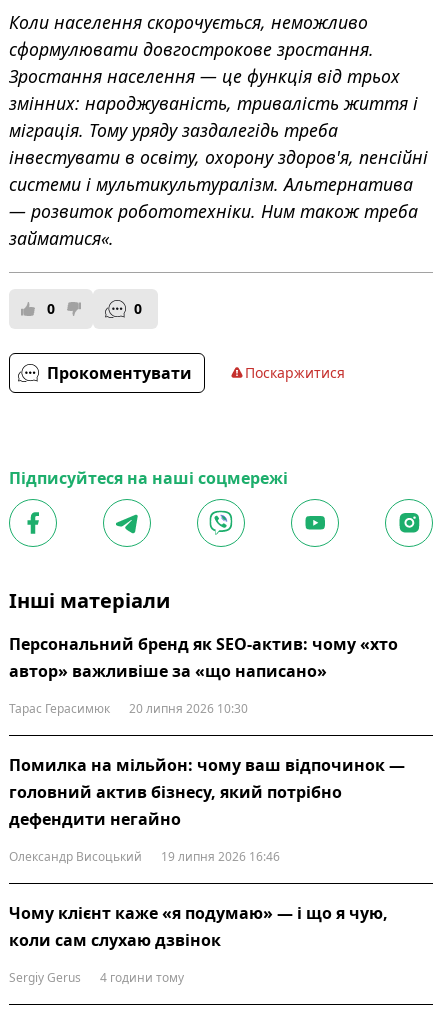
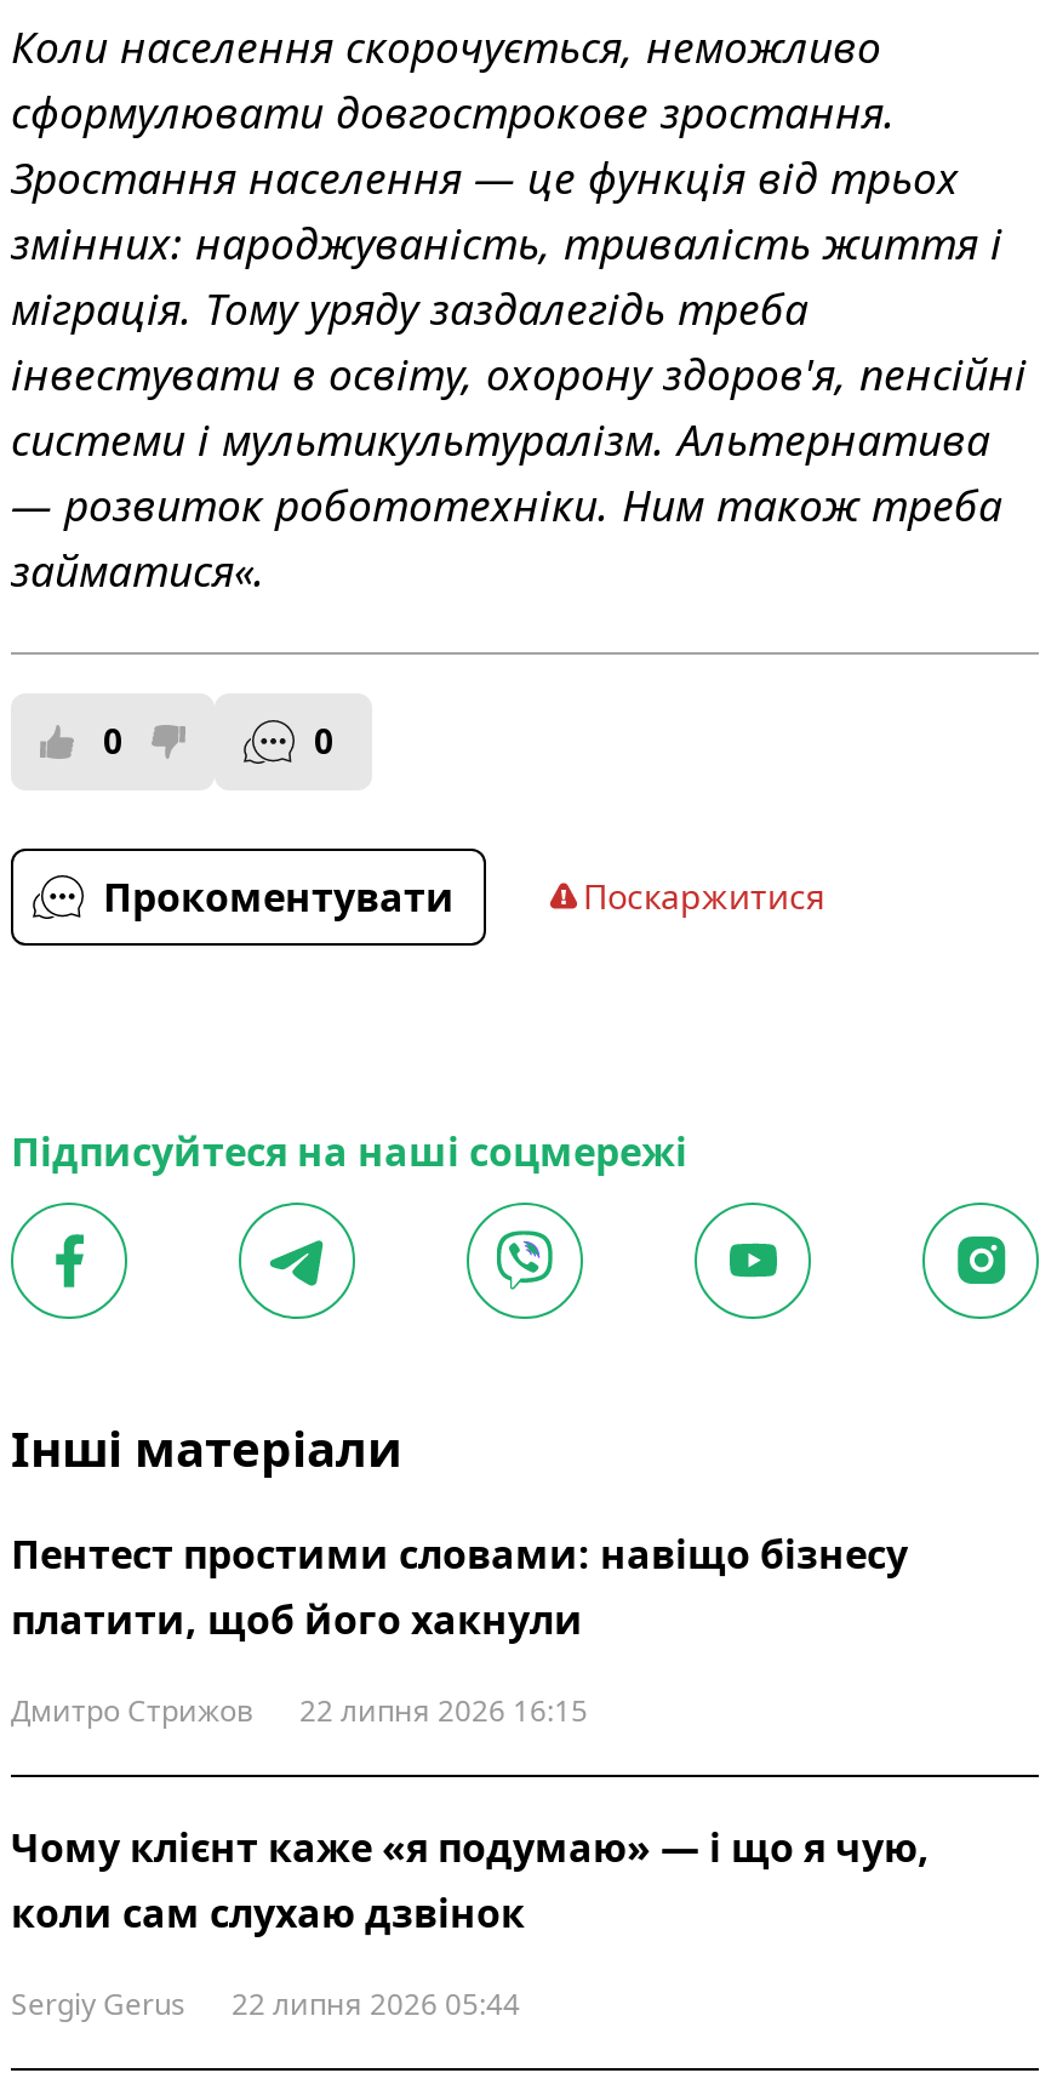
- Персональний бренд як SEO-актив: чому «хто
- автор» важливіше за «що написано»
- Тарас Герасимюк
- 20 липня 2026 10:30
- Помилка на мільйон: чому ваш відпочинок —
- головний актив бізнесу, який потрібно
- дефендити негайно
- Олександр Висоцький
- 19 липня 2026 16:46
+ Пентест простими словами: навіщо бізнесу
+ платити, щоб його хакнули
+ Дмитро Стрижов
+ 22 липня 2026 16:15

- Sergiy Gerus 4 години тому
+ Sergiy Gerus 22 липня 2026 05:44
